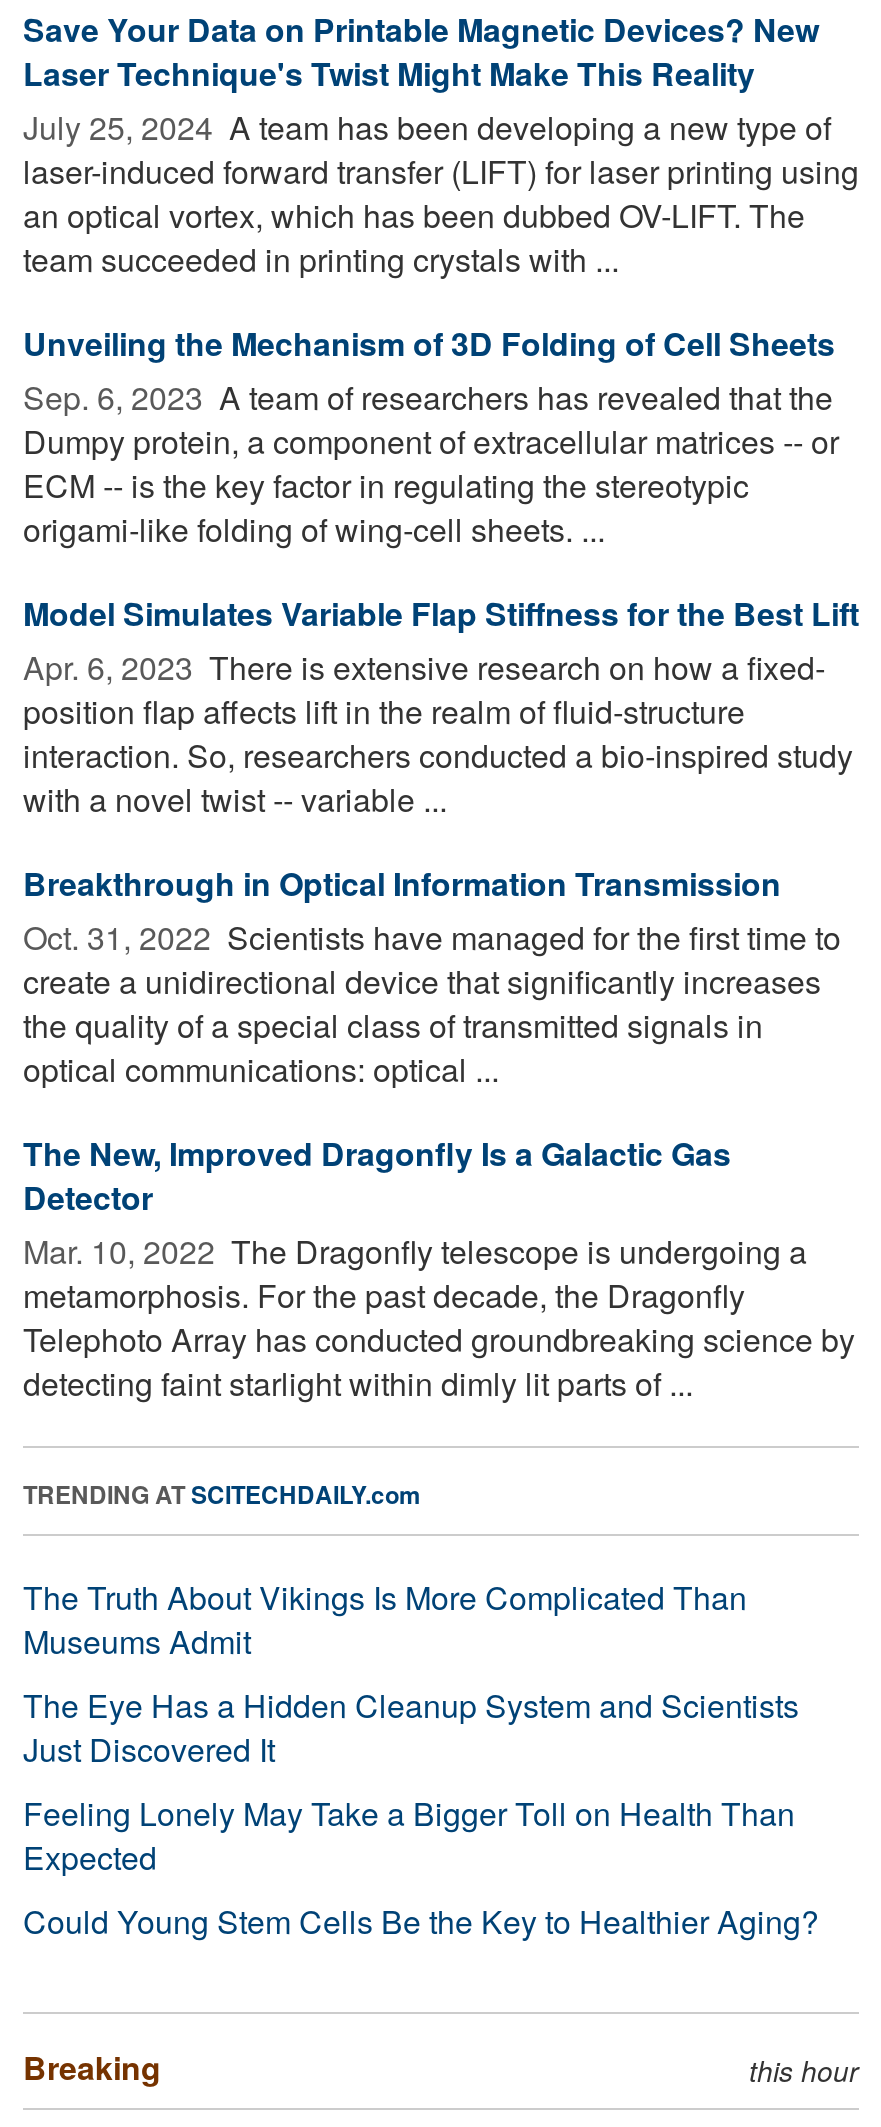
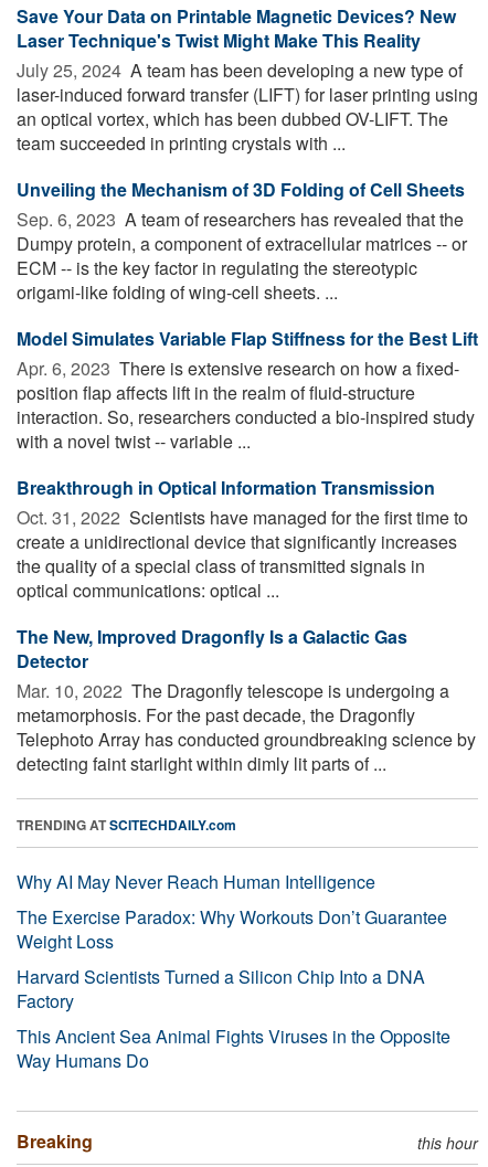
- The Truth About Vikings Is More Complicated Than
- Museums Admit
- The Eye Has a Hidden Cleanup System and Scientists
- Just Discovered It
- Feeling Lonely May Take a Bigger Toll on Health Than
- Expected
- Could Young Stem Cells Be the Key to Healthier Aging?
+ Why AI May Never Reach Human Intelligence
+ The Exercise Paradox: Why Workouts Don’t Guarantee
+ Weight Loss
+ Harvard Scientists Turned a Silicon Chip Into a DNA
+ Factory
+ This Ancient Sea Animal Fights Viruses in the Opposite
+ Way Humans Do
